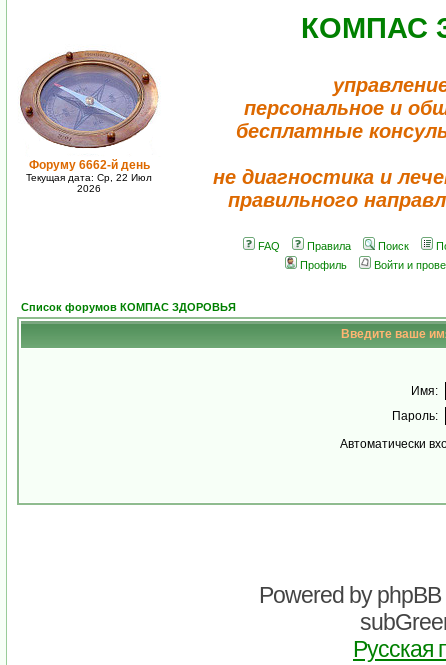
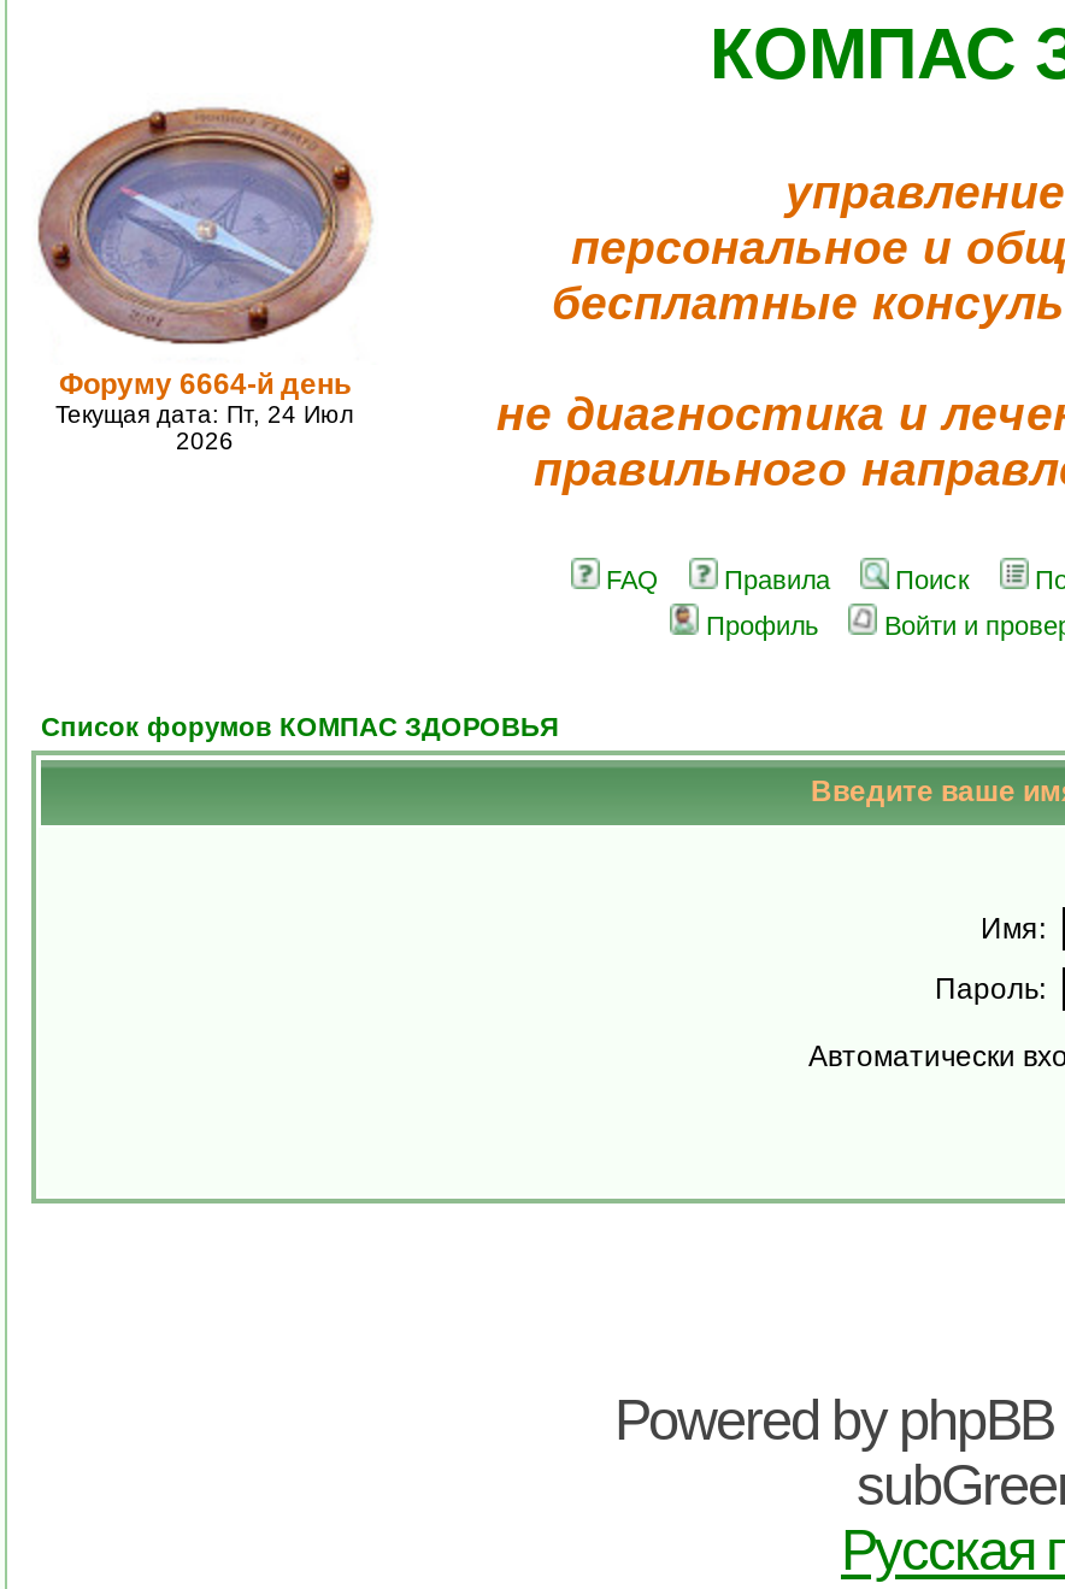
- Форуму 6662-й день
+ Форуму 6664-й день

- Текущая дата: Ср, 22 Июл
+ Текущая дата: Пт, 24 Июл
